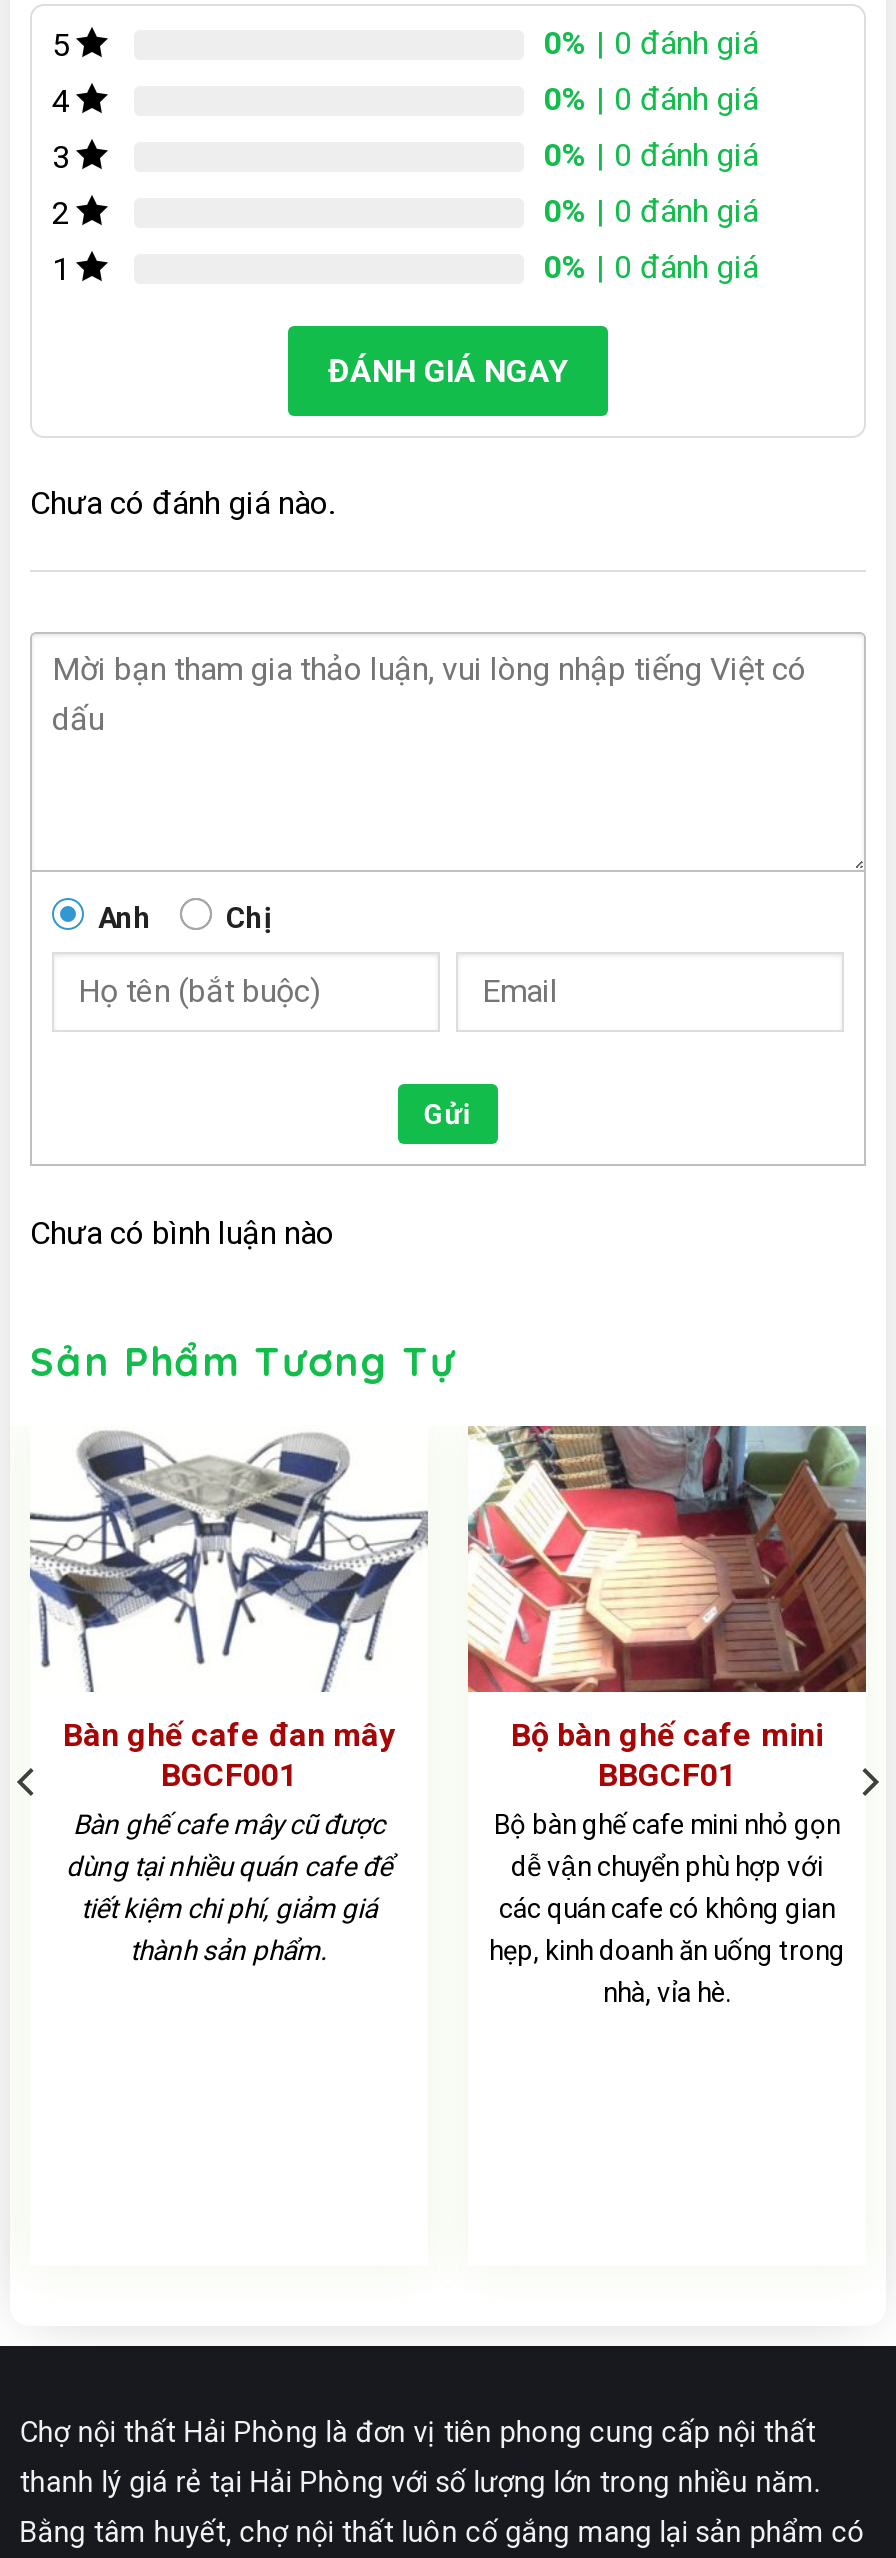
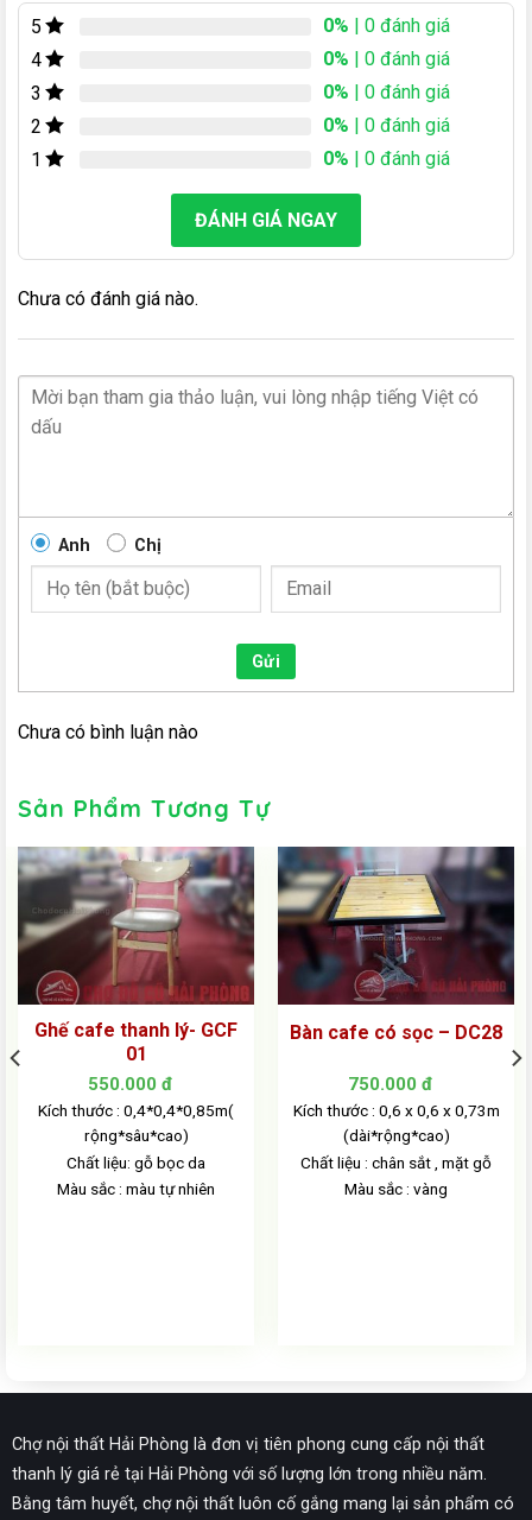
- [image]
- Bàn ghế cafe đan mây
- BGCF001
- Bàn ghế cafe mây cũ được
- dùng tại nhiều quán cafe để
- tiết kiệm chi phí, giảm giá
- thành sản phẩm.
+ [image]
+ Ghế cafe thanh lý- GCF
+ 01
+ 550.000 đ
+ Kích thước : 0,4*0,4*0,85m(
+ rộng*sâu*cao)
+ Chất liệu: gỗ bọc da
+ Màu sắc : màu tự nhiên

- [image]
- Bộ bàn ghế cafe mini
- BBGCF01
- Bộ bàn ghế cafe mini nhỏ gọn
- dễ vận chuyển phù hợp với
- các quán cafe có không gian
- hẹp, kinh doanh ăn uống trong
- nhà, vỉa hè.
+ [image]
+ Bàn cafe có sọc – DC28
+ 750.000 đ
+ Kích thước : 0,6 x 0,6 x 0,73m
+ (dài*rộng*cao)
+ Chất liệu : chân sắt , mặt gỗ
+ Màu sắc : vàng
